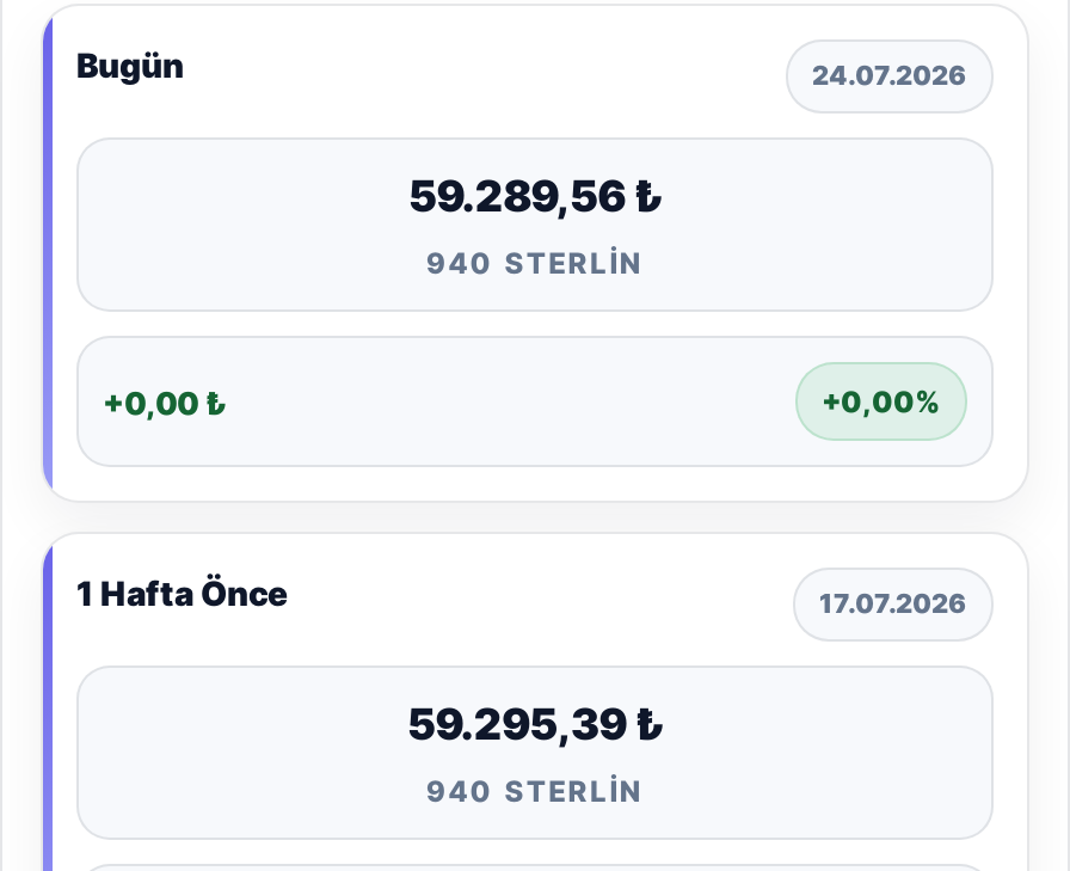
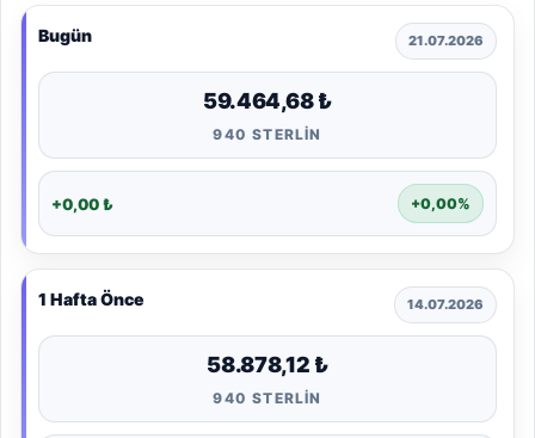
- 24.07.2026
+ 21.07.2026

- 59.289,56 ₺
+ 59.464,68 ₺

- 17.07.2026
+ 14.07.2026

- 59.295,39 ₺
+ 58.878,12 ₺
